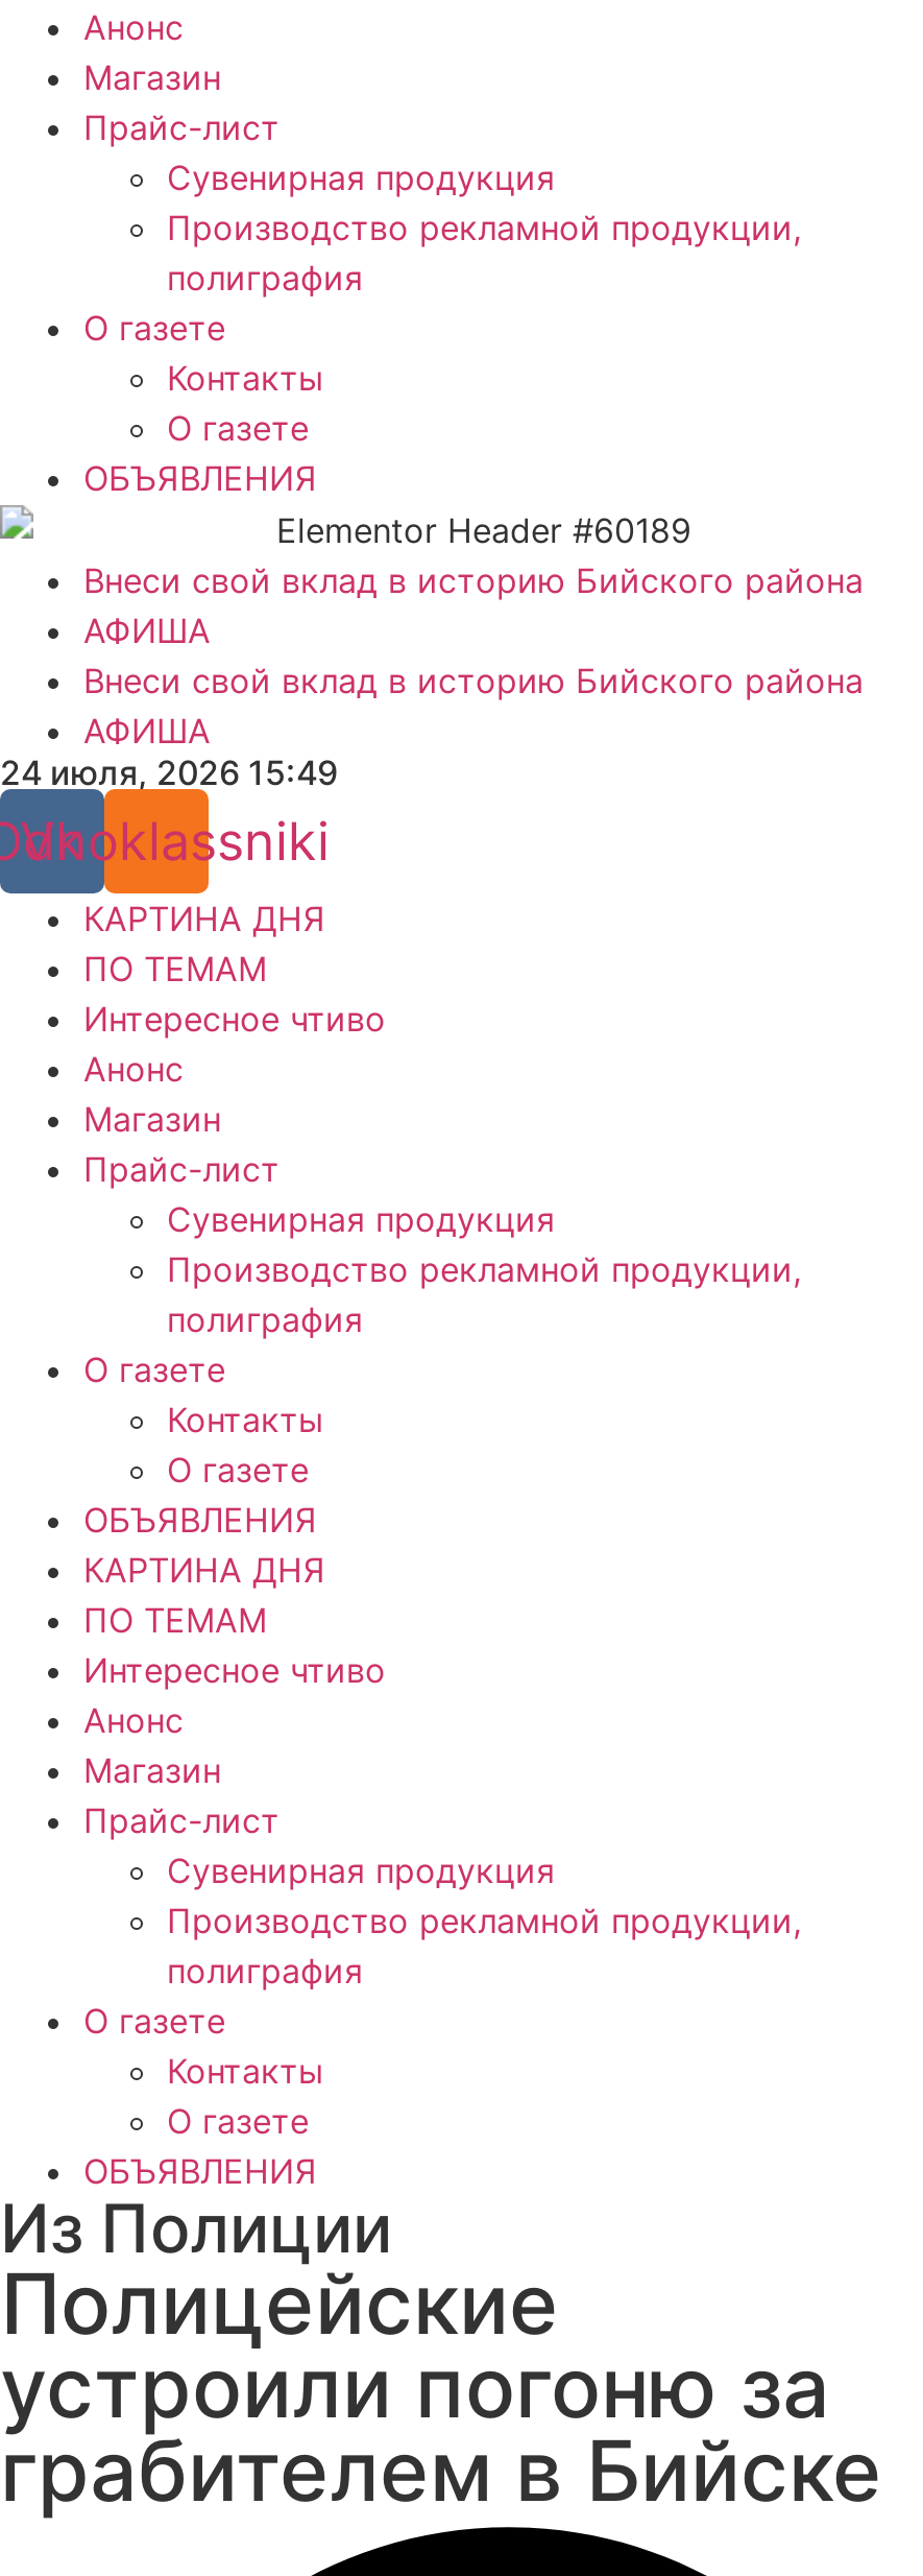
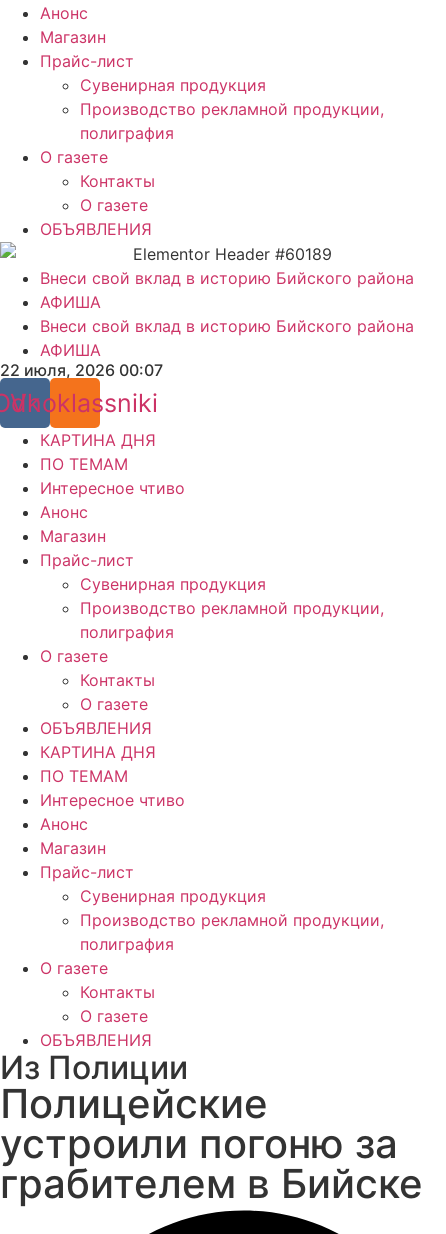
- 24 июля, 2026 15:49
+ 22 июля, 2026 00:07
